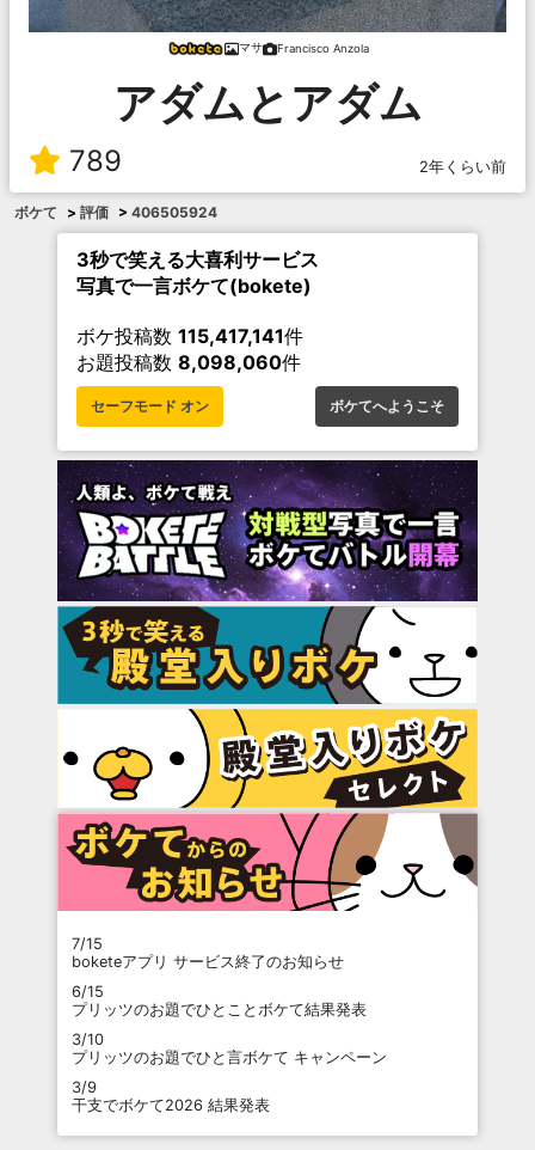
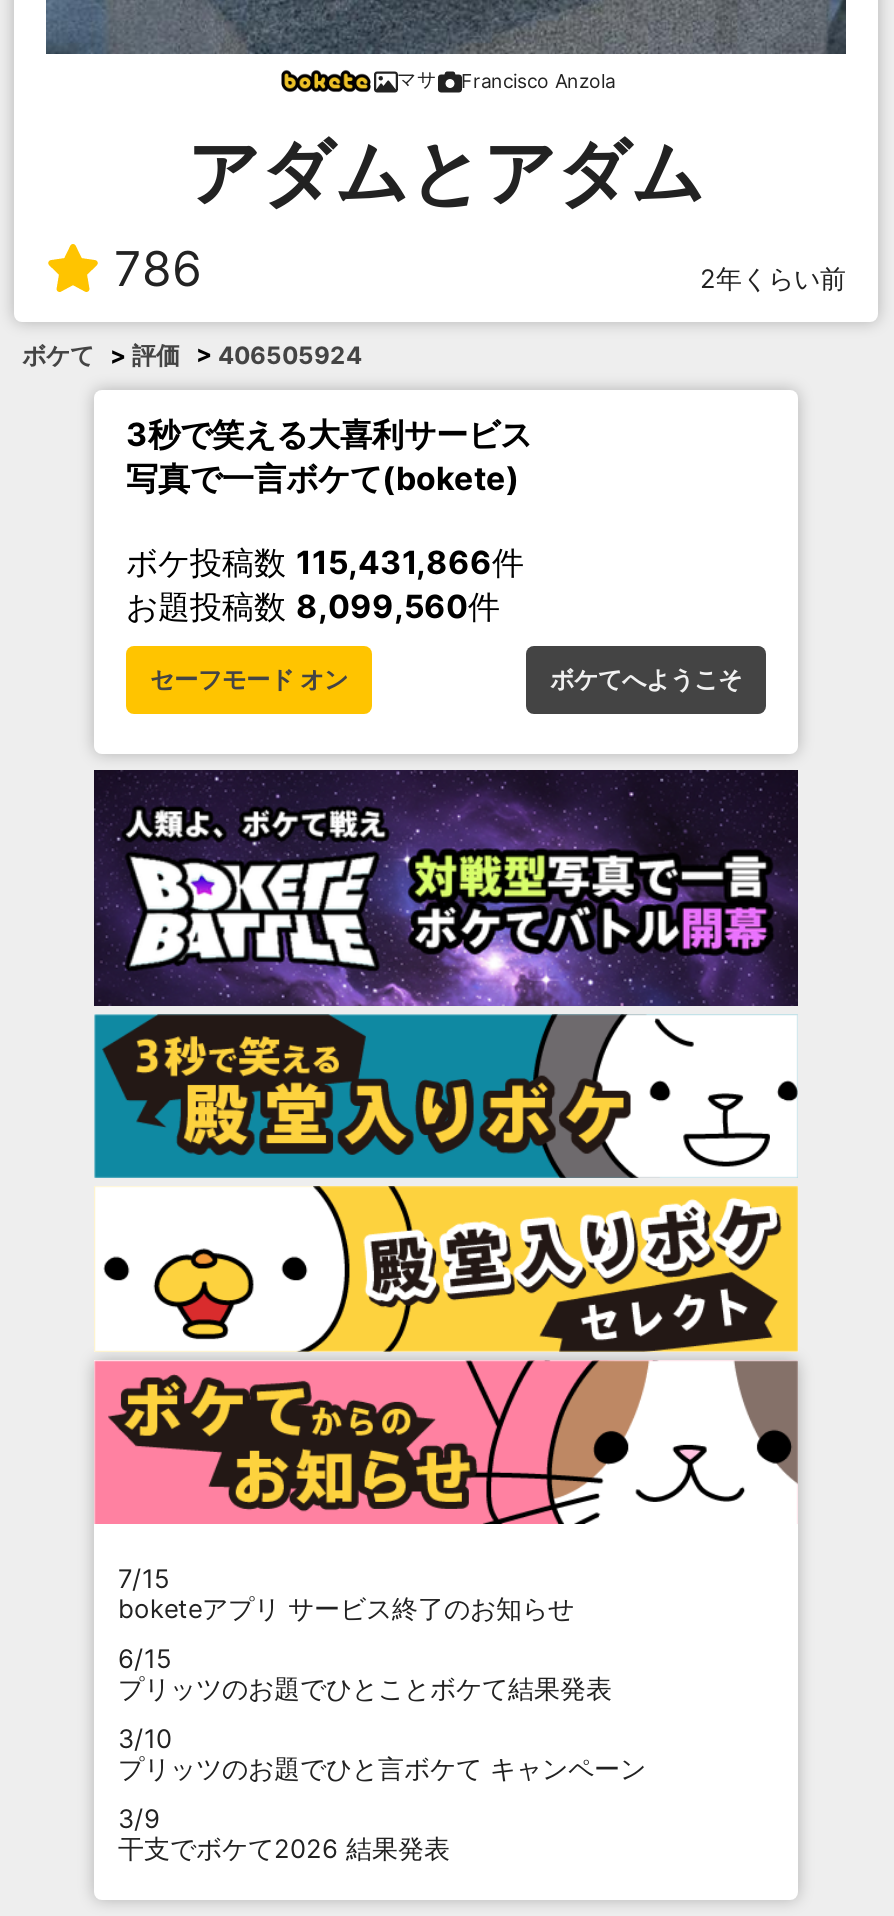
- 789
+ 786

- ボケ投稿数115,417,141件
+ ボケ投稿数115,431,866件

- お題投稿数8,098,060件
+ お題投稿数8,099,560件
